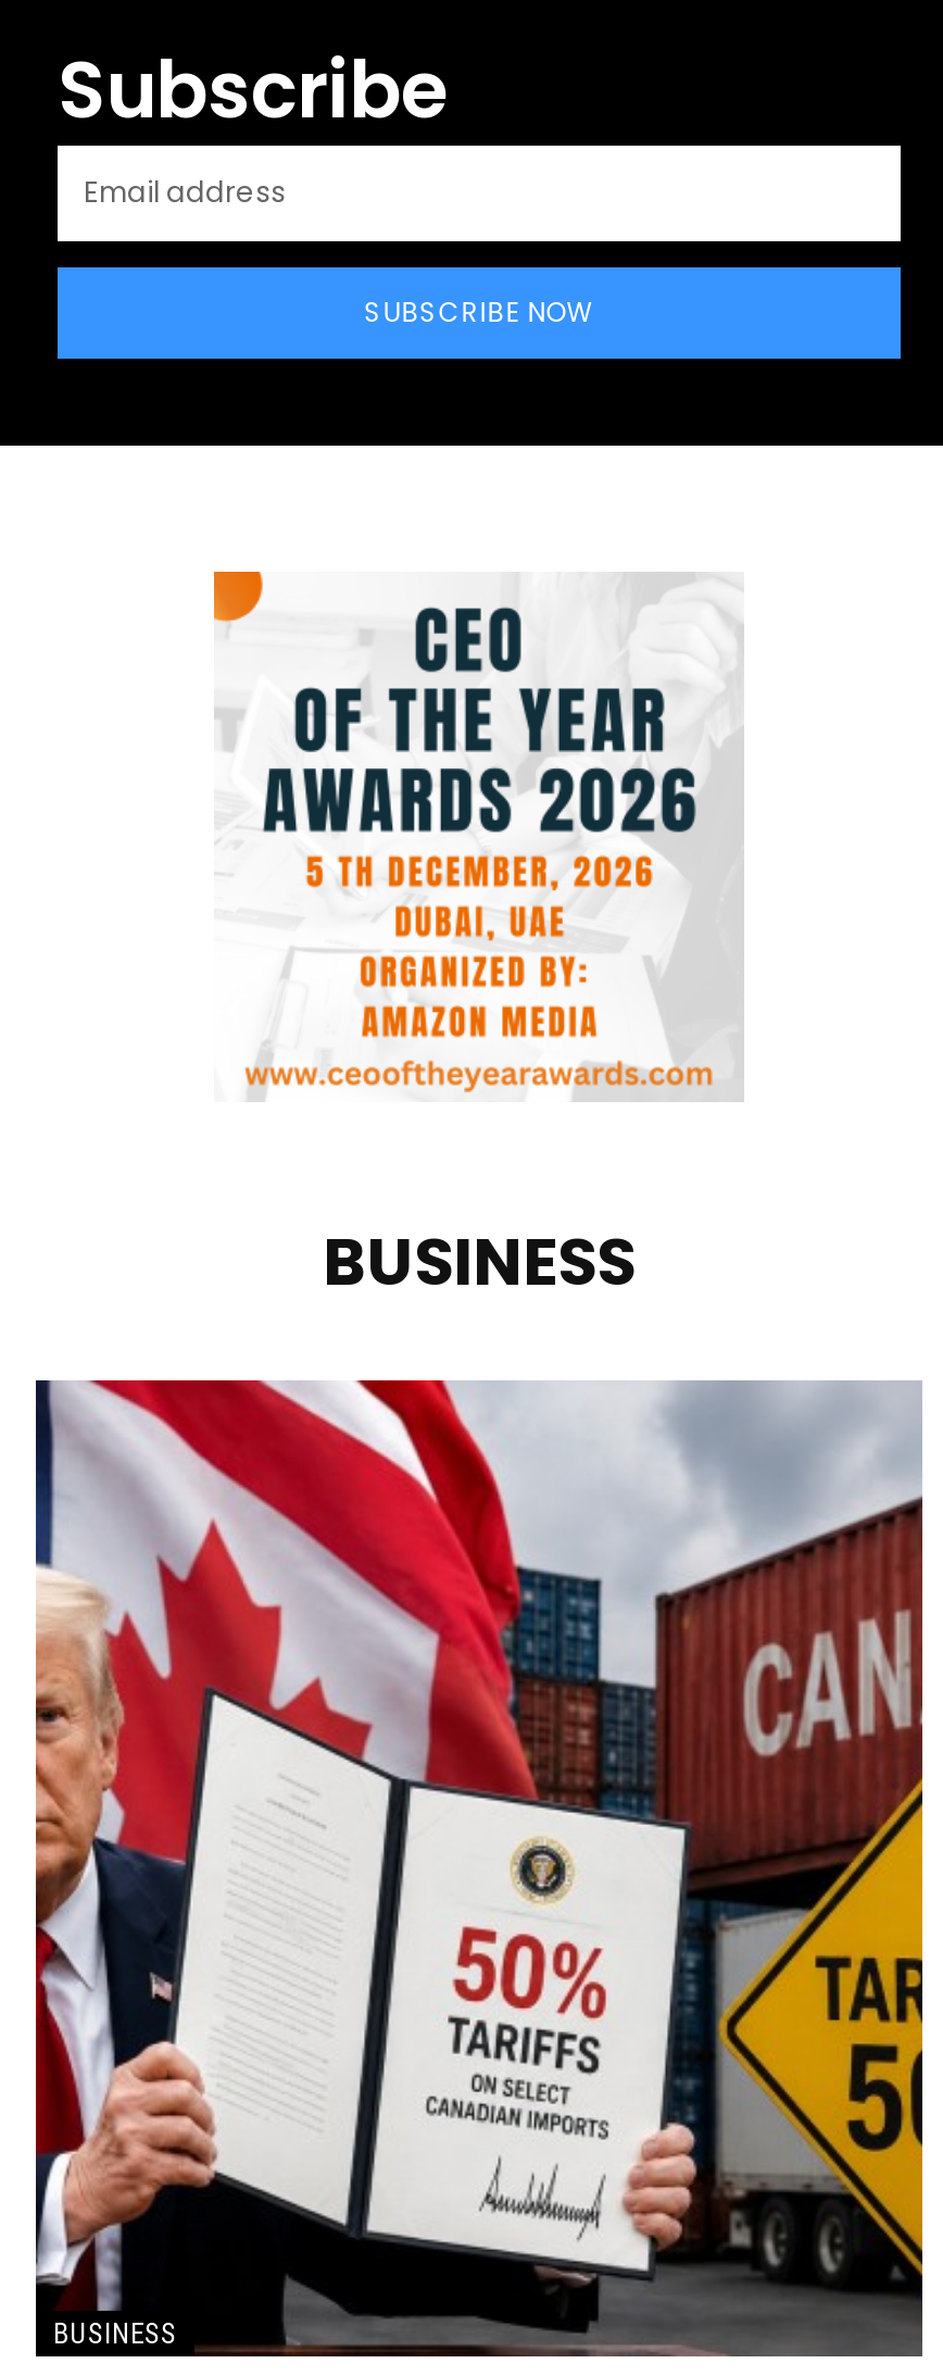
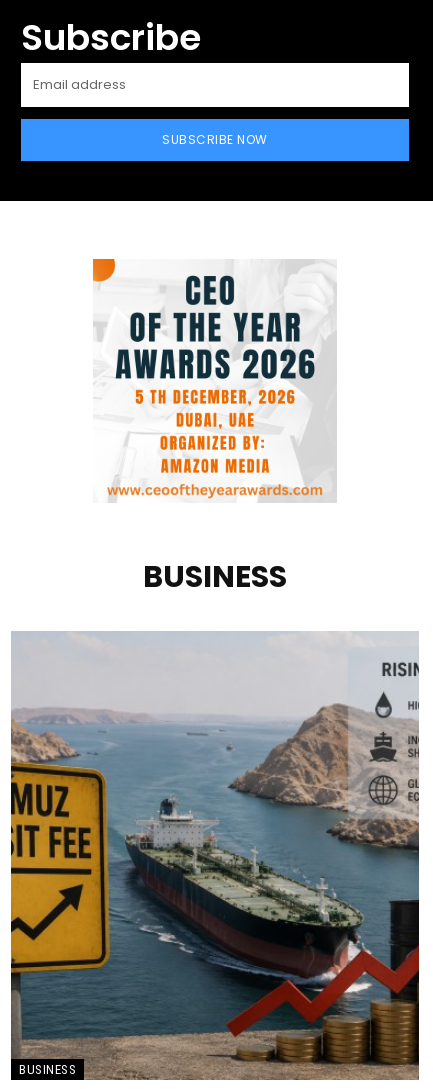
- [image]
+ [image]
